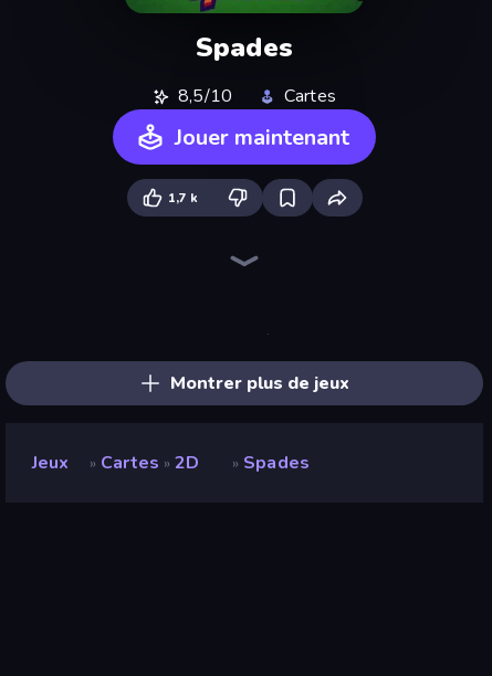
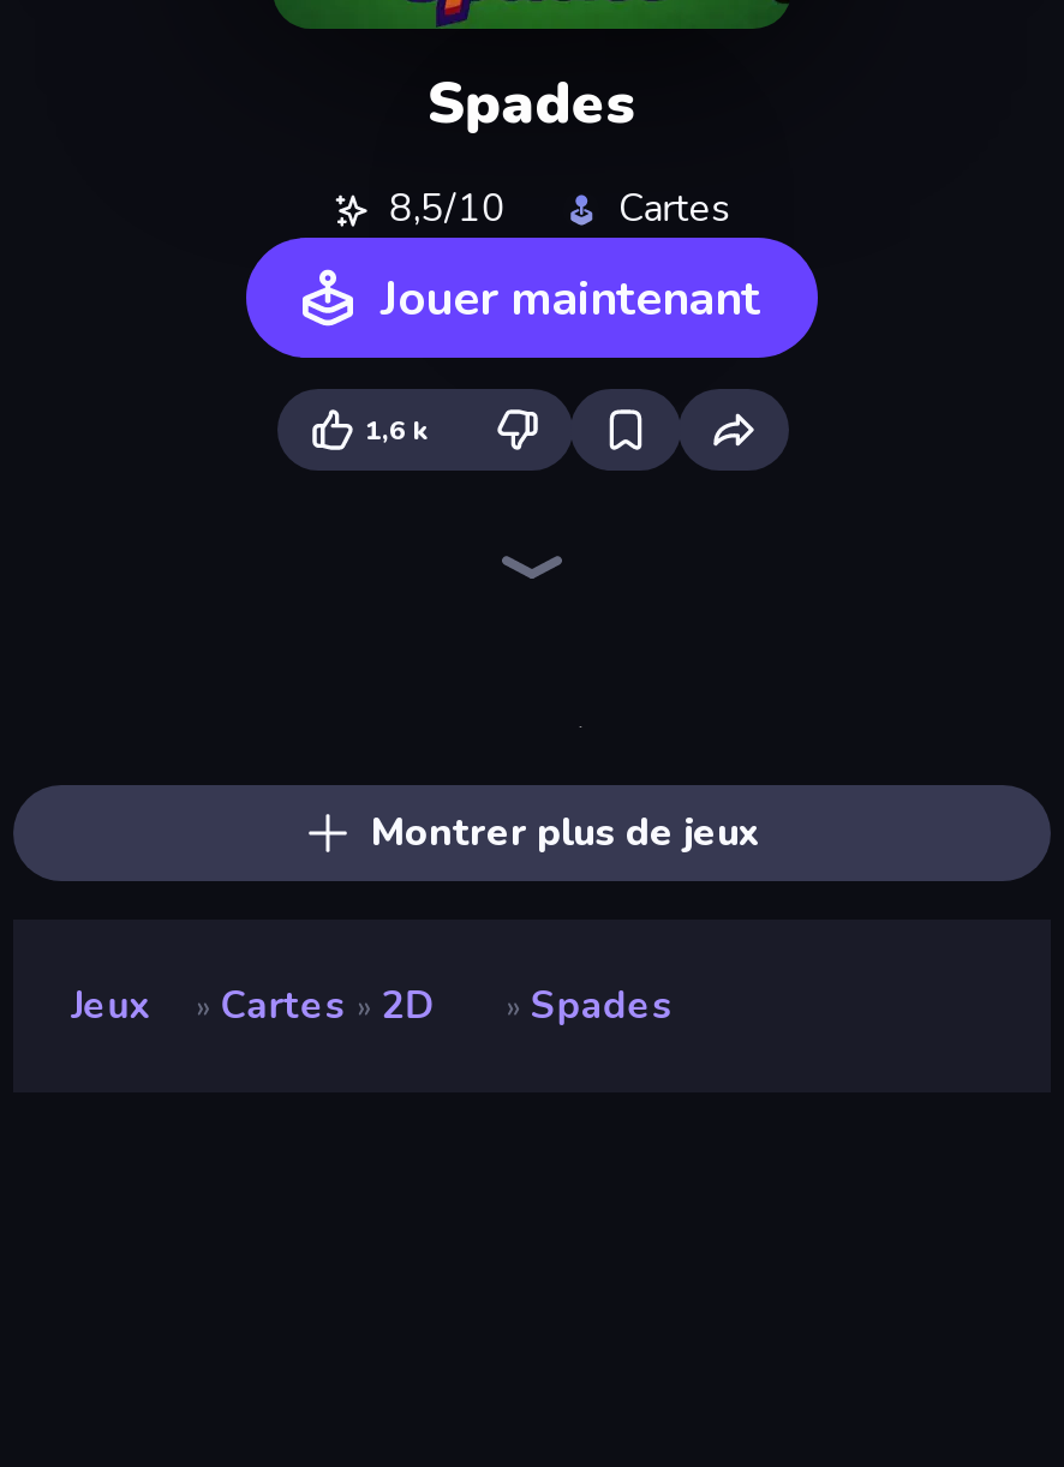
- 1,7 k
+ 1,6 k
